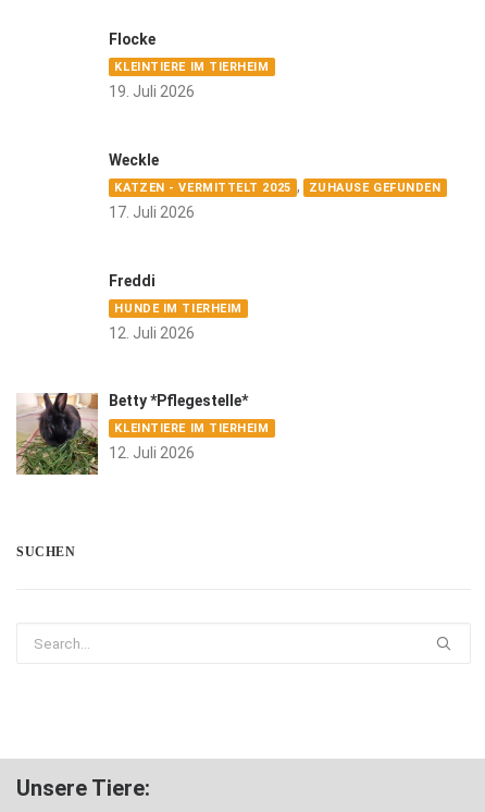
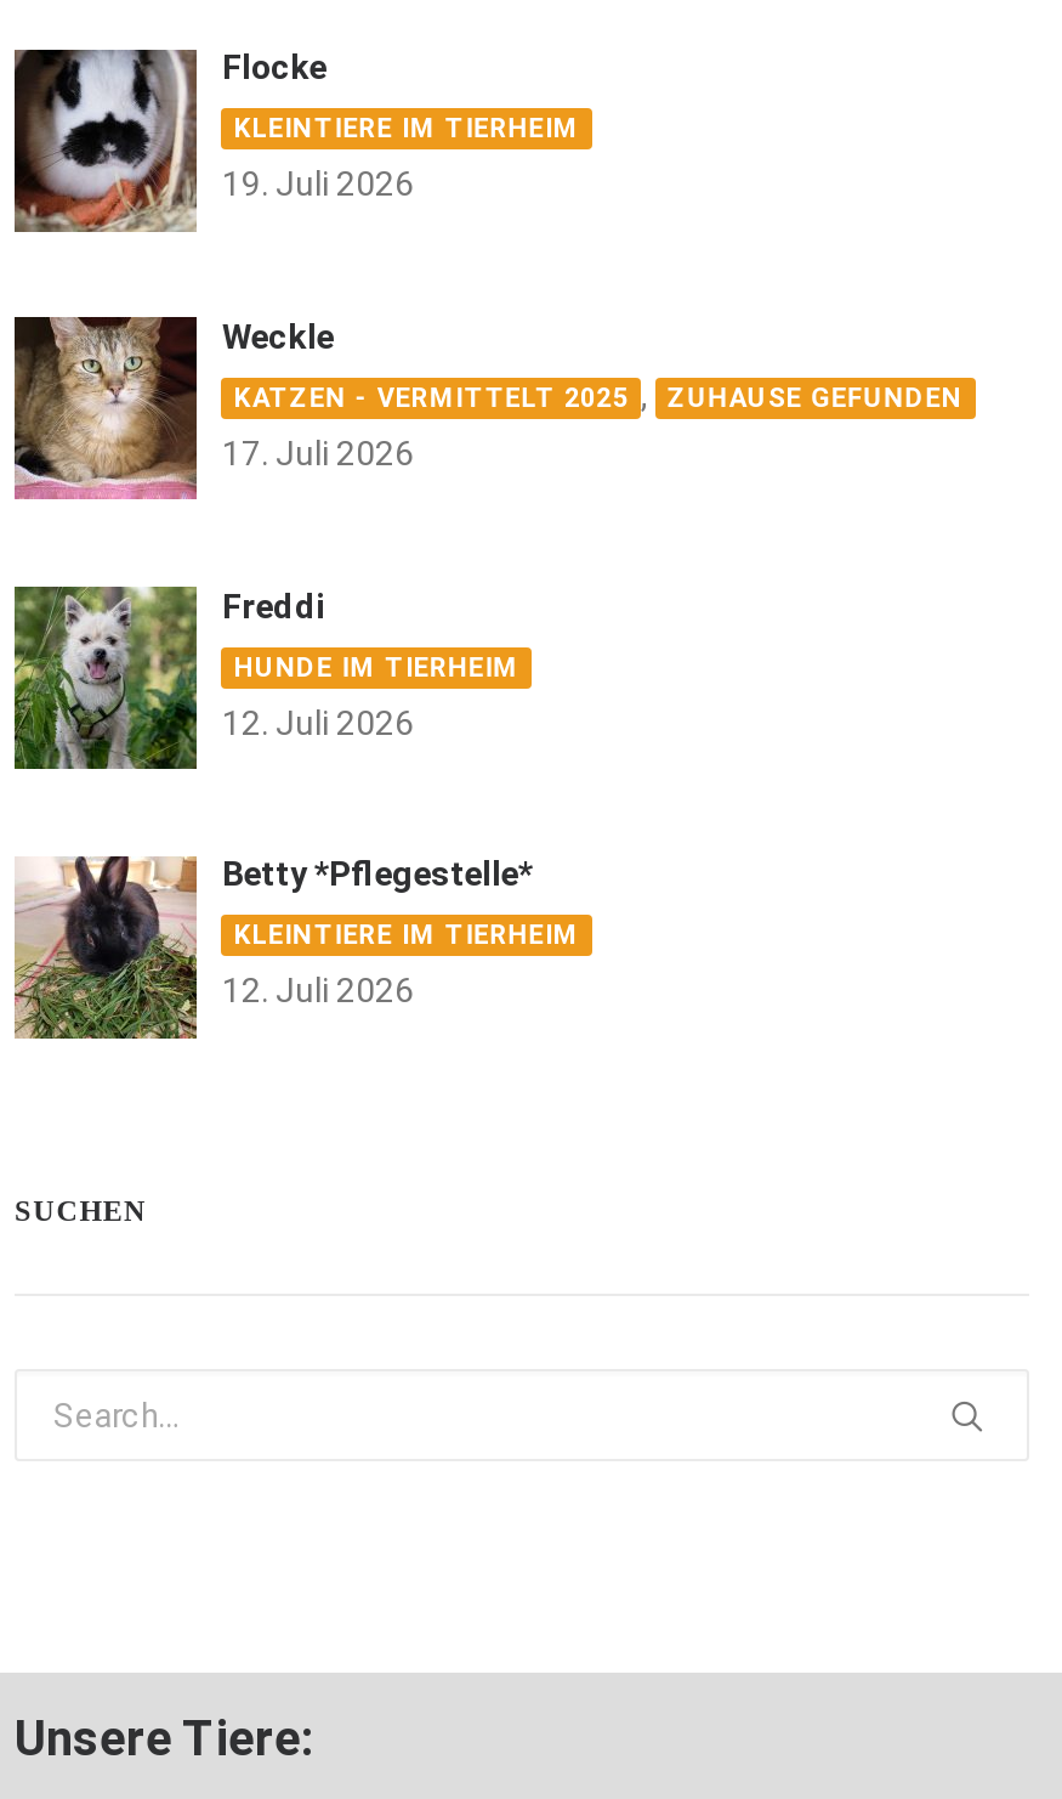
+ [image]

+ [image]

+ [image]
